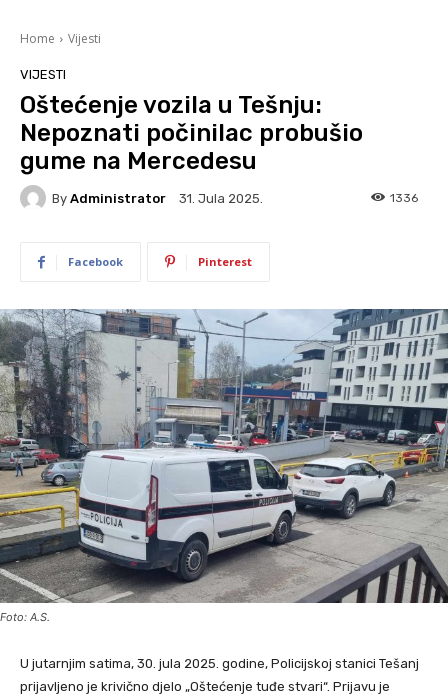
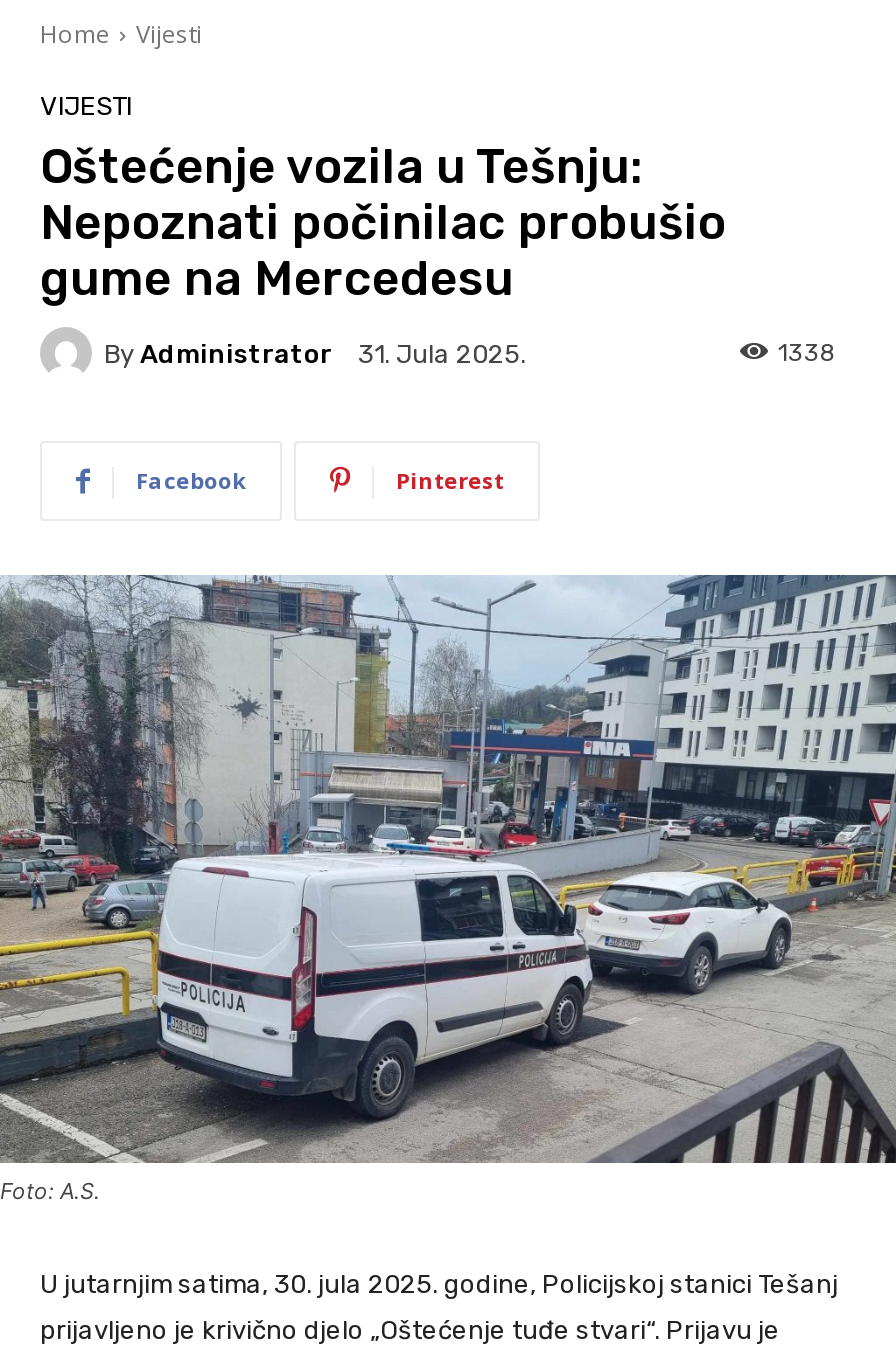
- 1336
+ 1338
